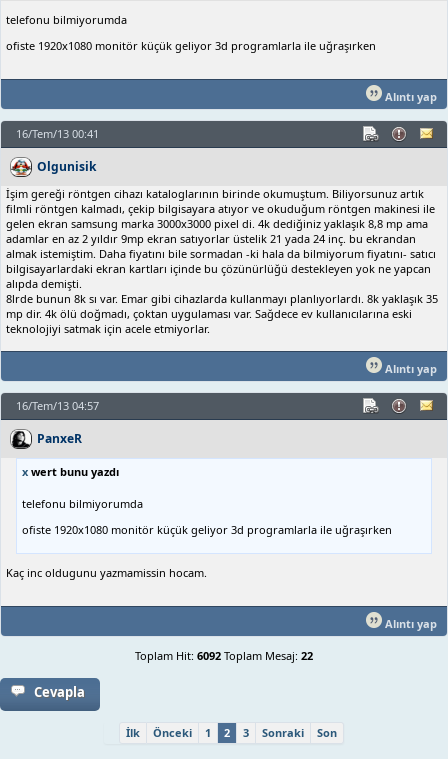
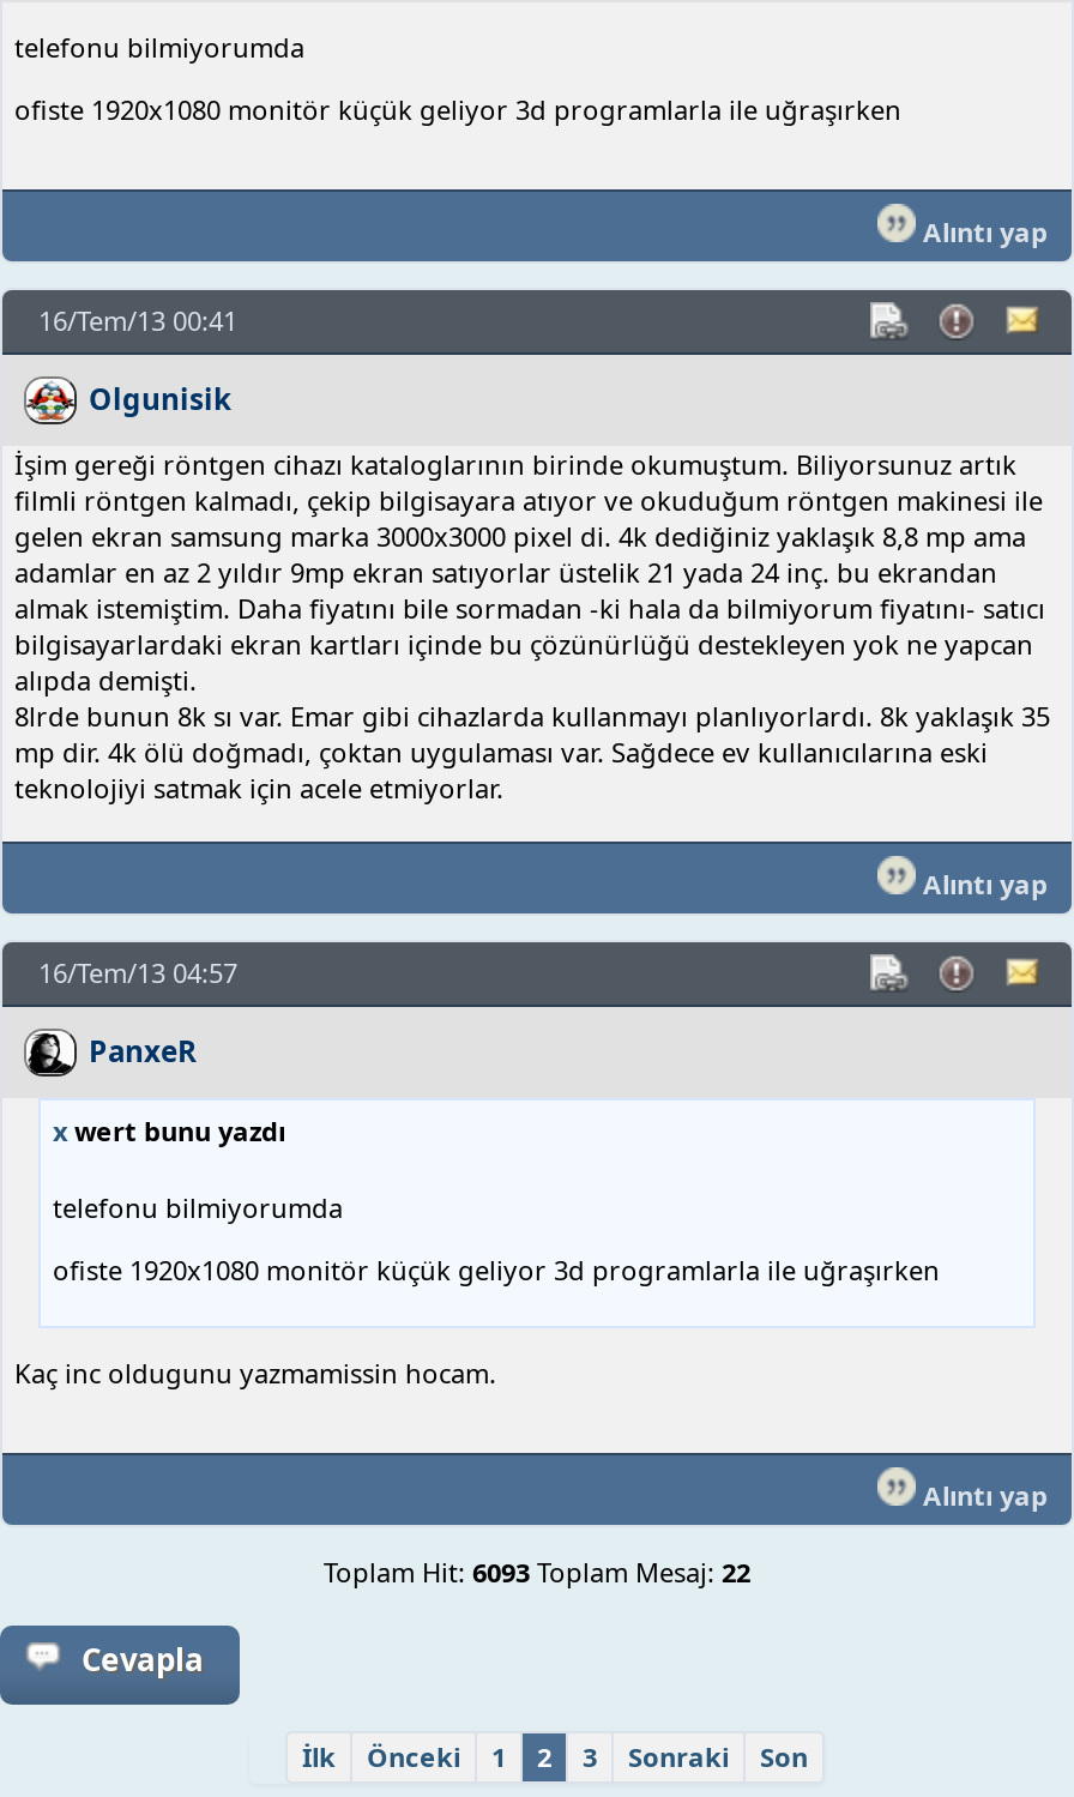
- Toplam Hit: 6092 Toplam Mesaj: 22
+ Toplam Hit: 6093 Toplam Mesaj: 22
